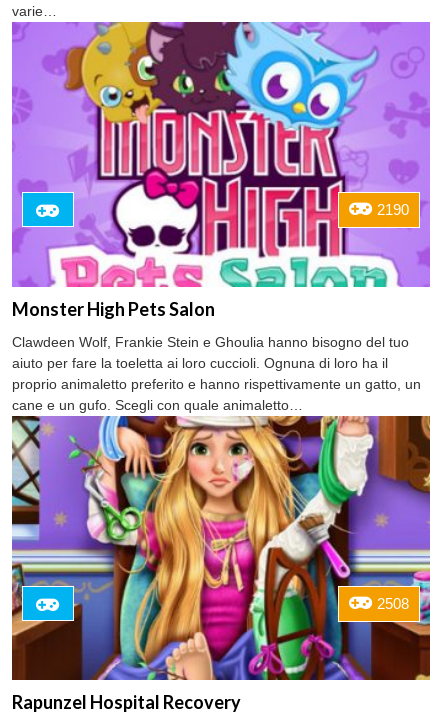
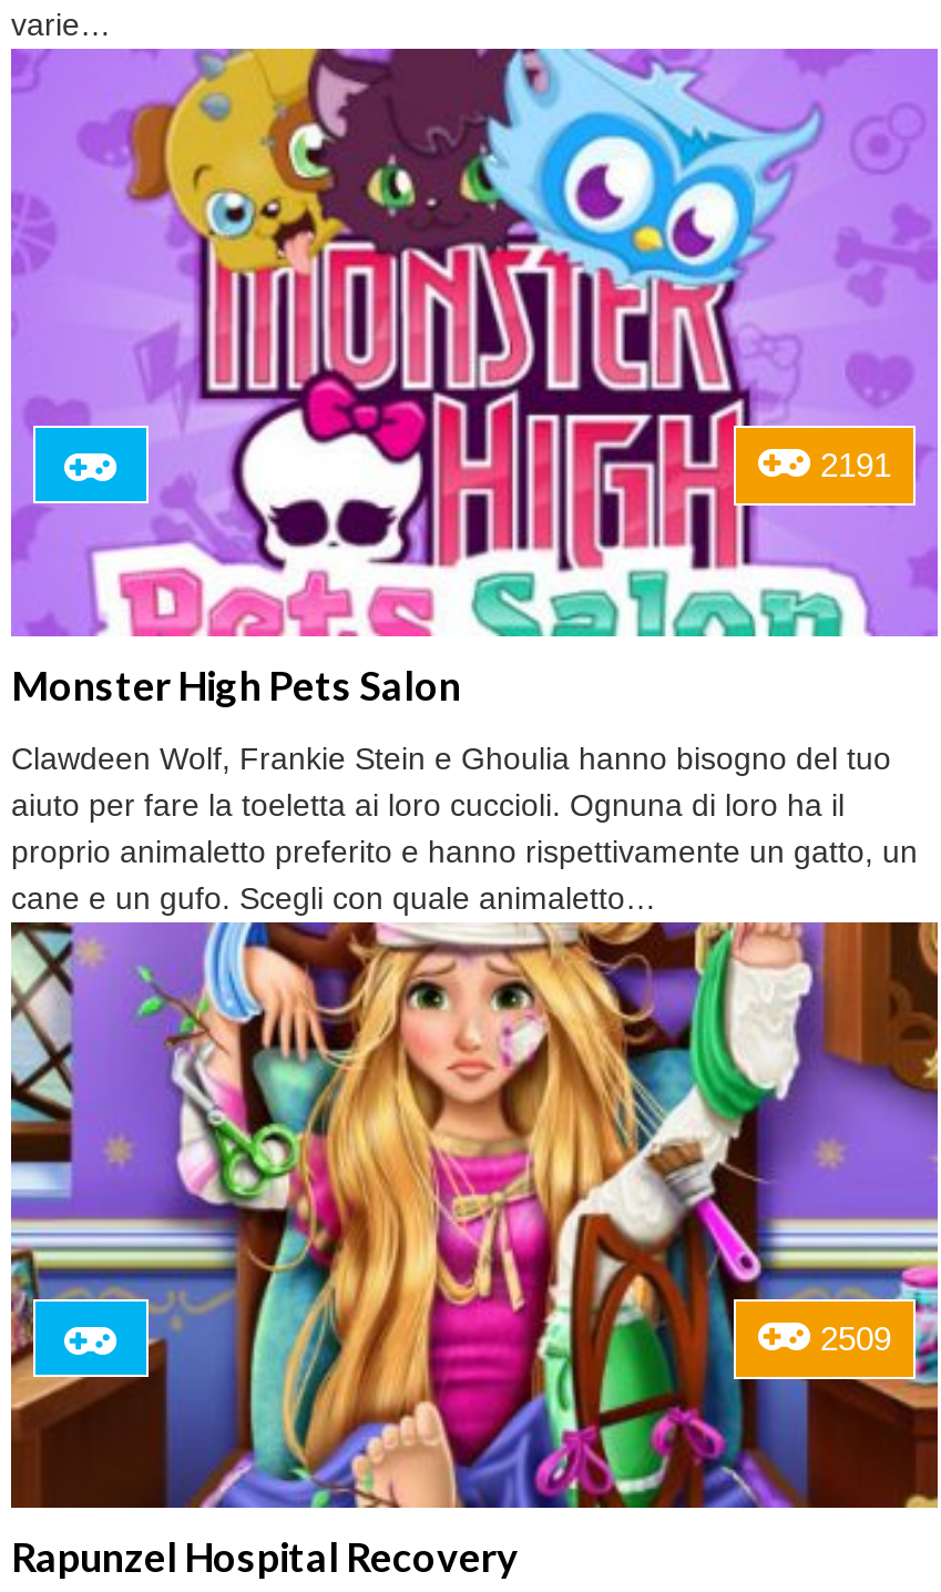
- 2190
+ 2191

- 2508
+ 2509
